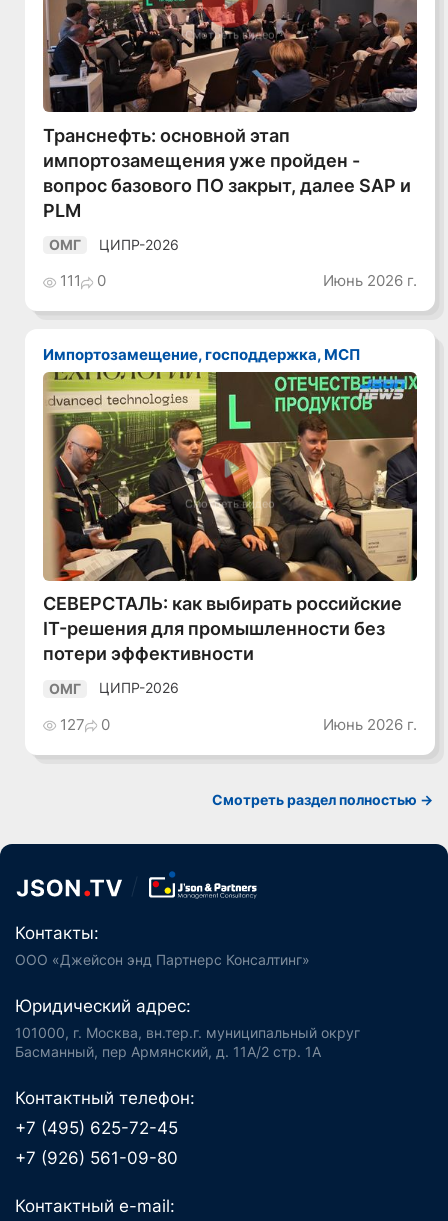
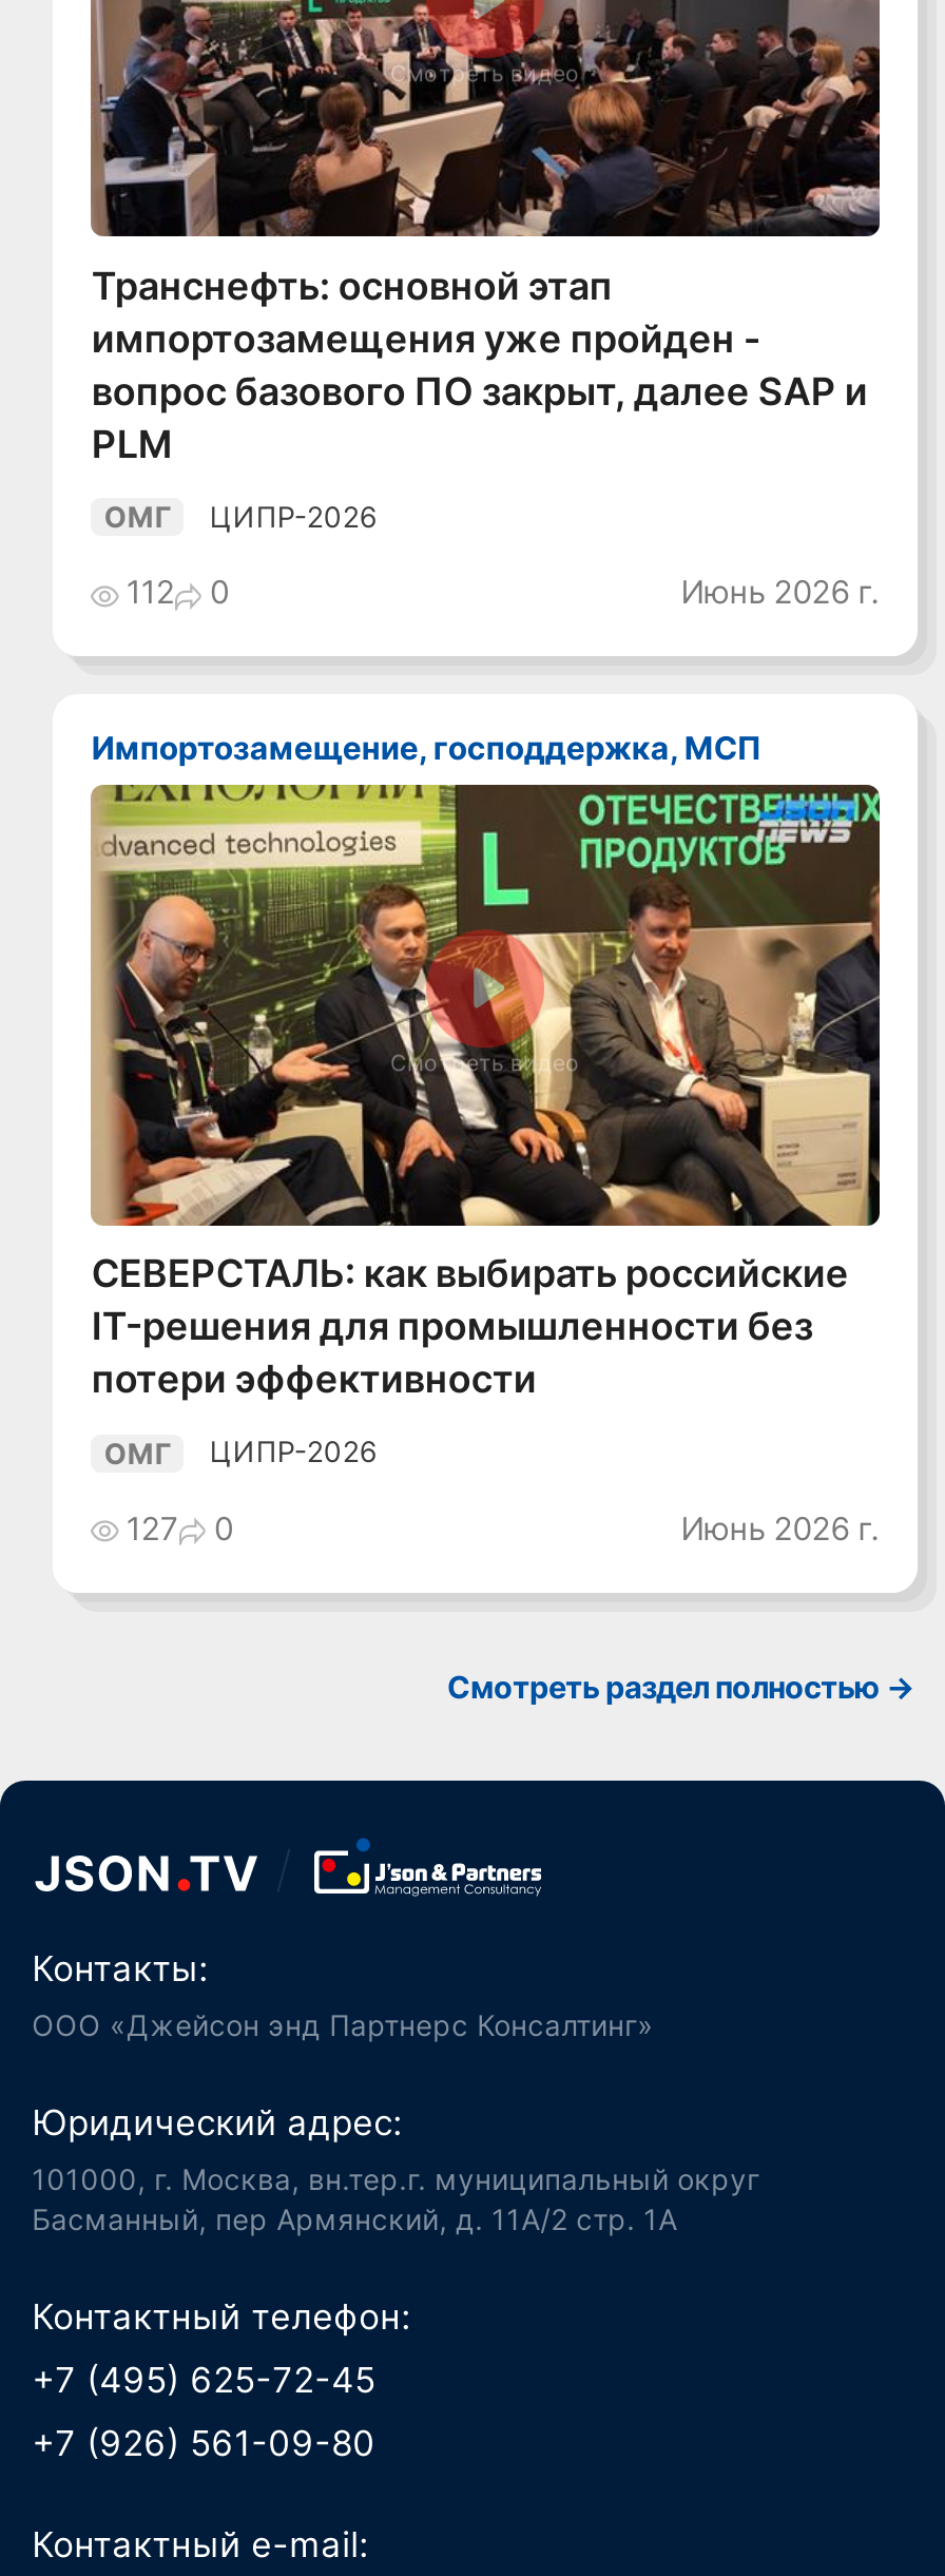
- 111 0
+ 112 0
